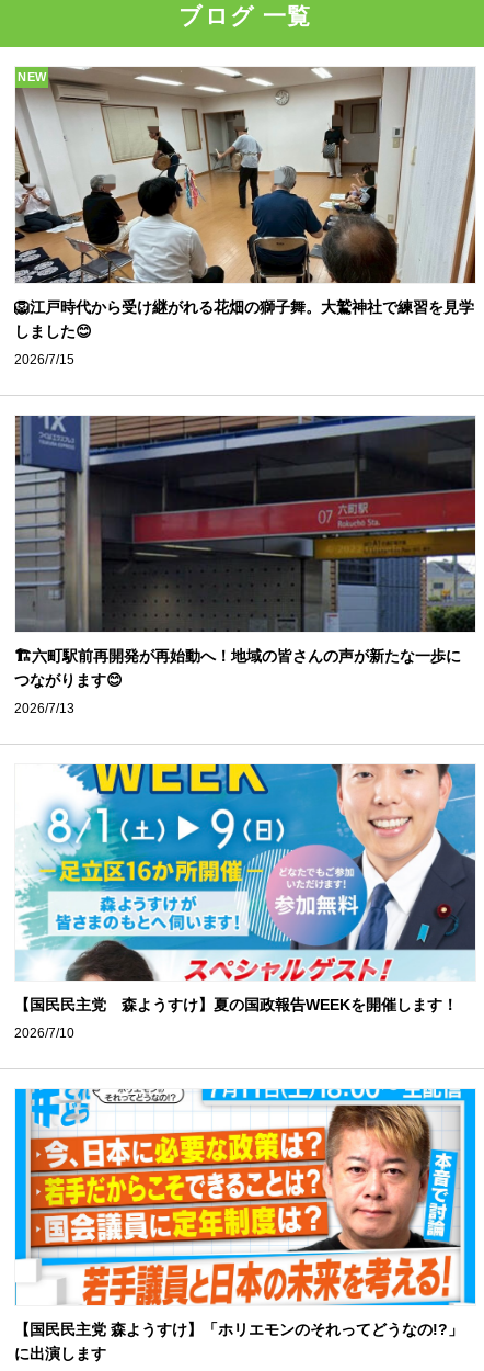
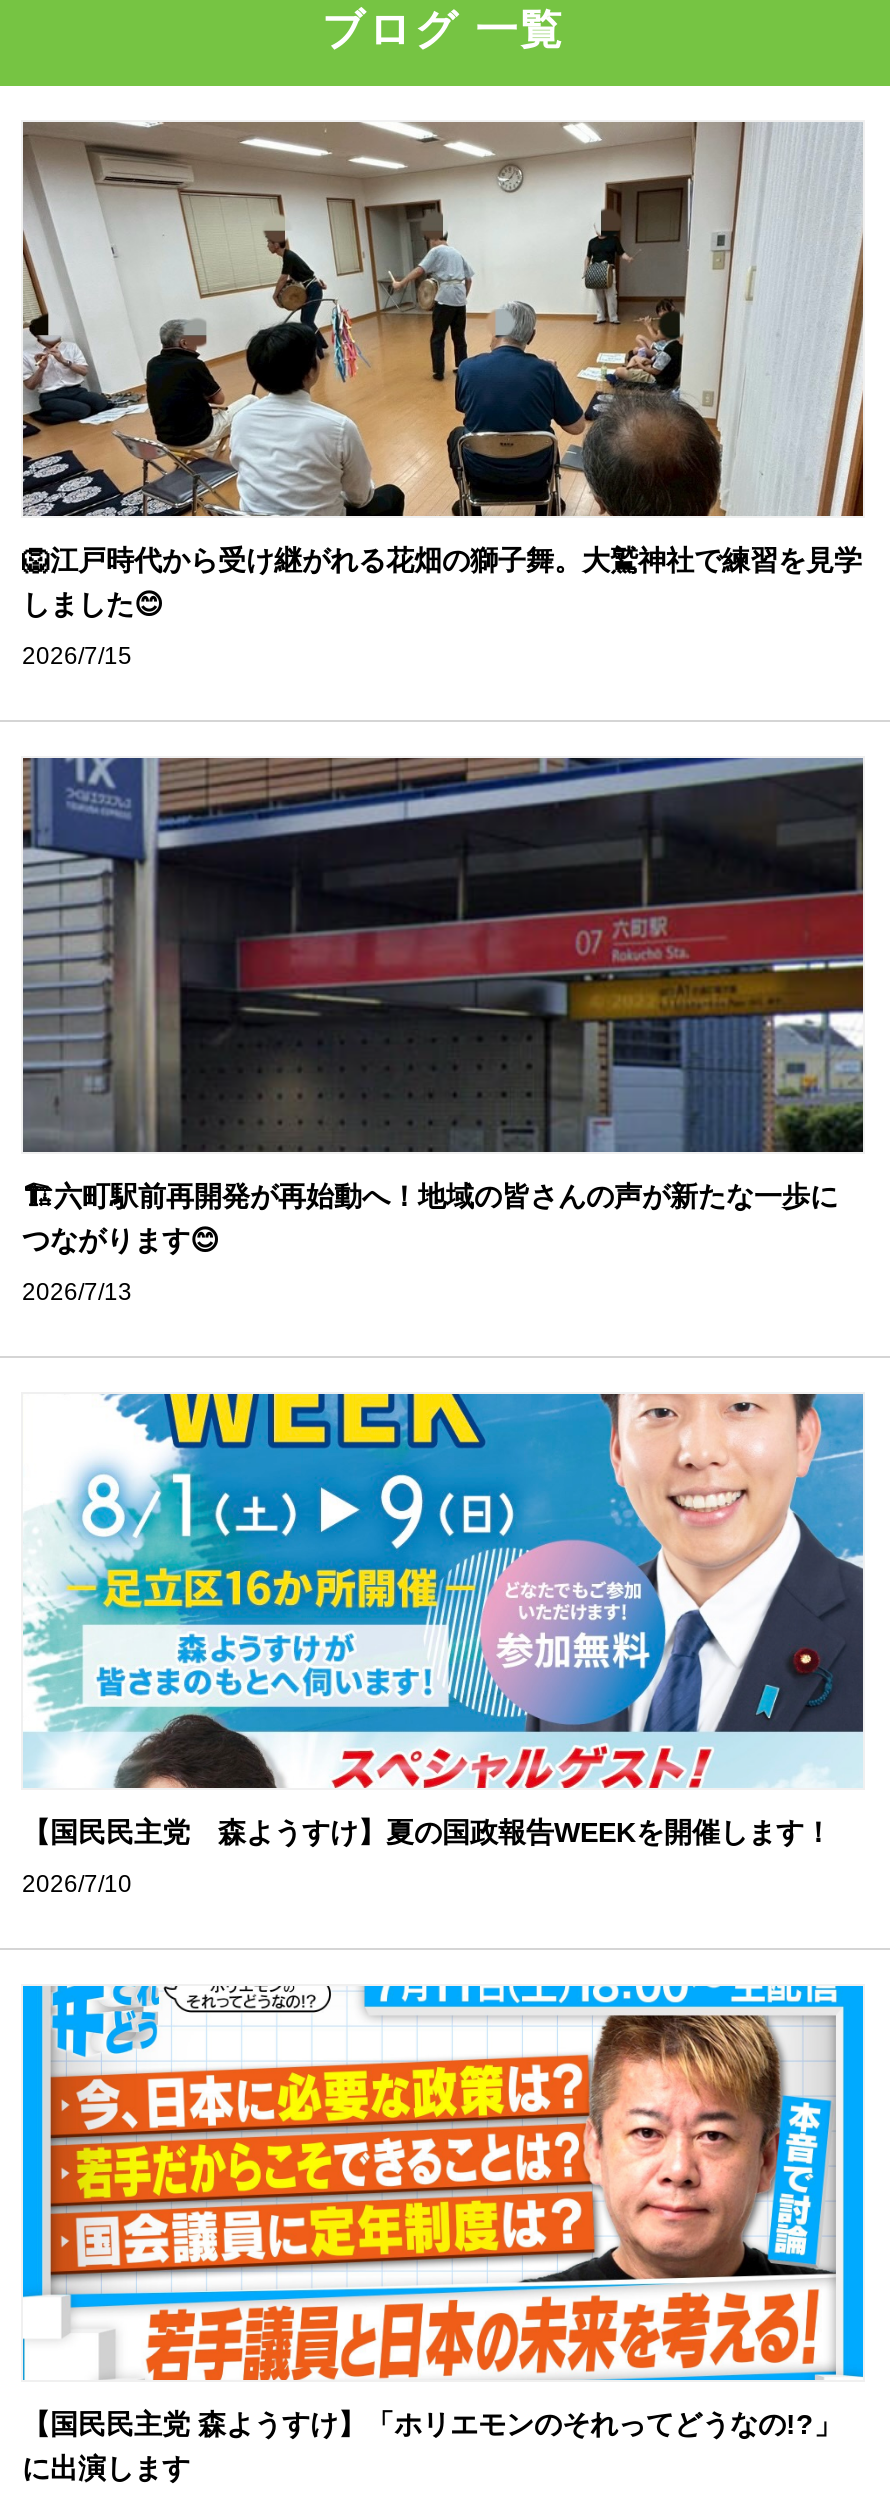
- NEW
